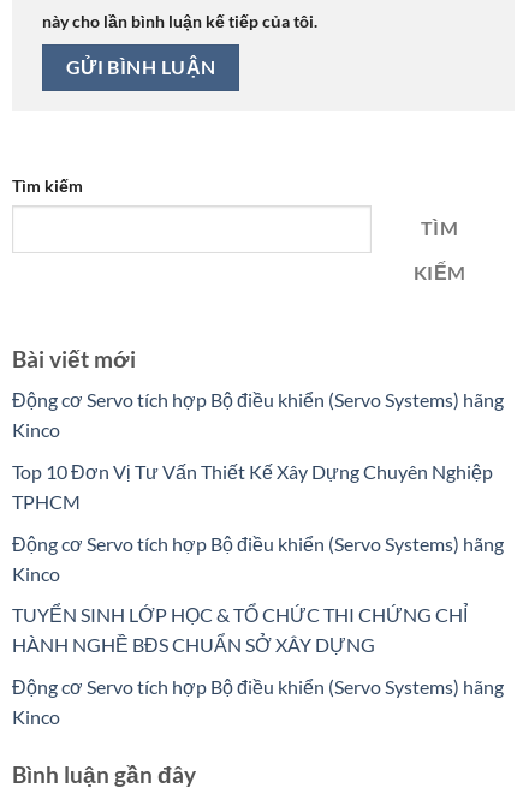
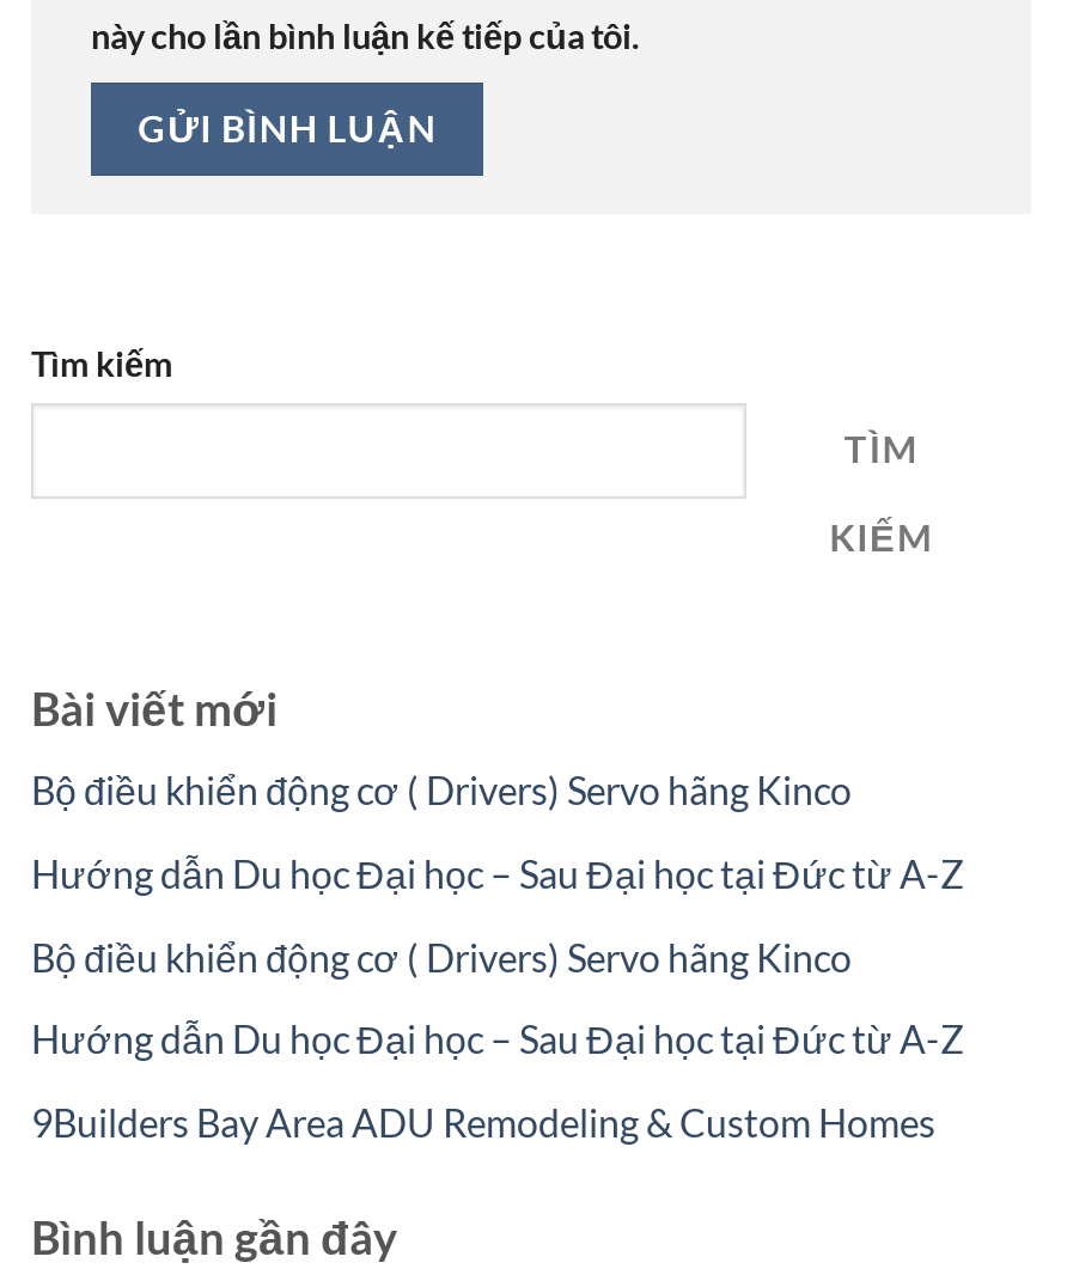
- Động cơ Servo tích hợp Bộ điều khiển (Servo Systems) hãng
- Kinco
+ Bộ điều khiển động cơ ( Drivers) Servo hãng Kinco

- Top 10 Đơn Vị Tư Vấn Thiết Kế Xây Dựng Chuyên Nghiệp
- TPHCM
+ Hướng dẫn Du học Đại học – Sau Đại học tại Đức từ A-Z

- Động cơ Servo tích hợp Bộ điều khiển (Servo Systems) hãng
- Kinco
+ Bộ điều khiển động cơ ( Drivers) Servo hãng Kinco

- TUYỂN SINH LỚP HỌC & TỔ CHỨC THI CHỨNG CHỈ
- HÀNH NGHỀ BĐS CHUẨN SỞ XÂY DỰNG
+ Hướng dẫn Du học Đại học – Sau Đại học tại Đức từ A-Z

- Động cơ Servo tích hợp Bộ điều khiển (Servo Systems) hãng
- Kinco
+ 9Builders Bay Area ADU Remodeling & Custom Homes
